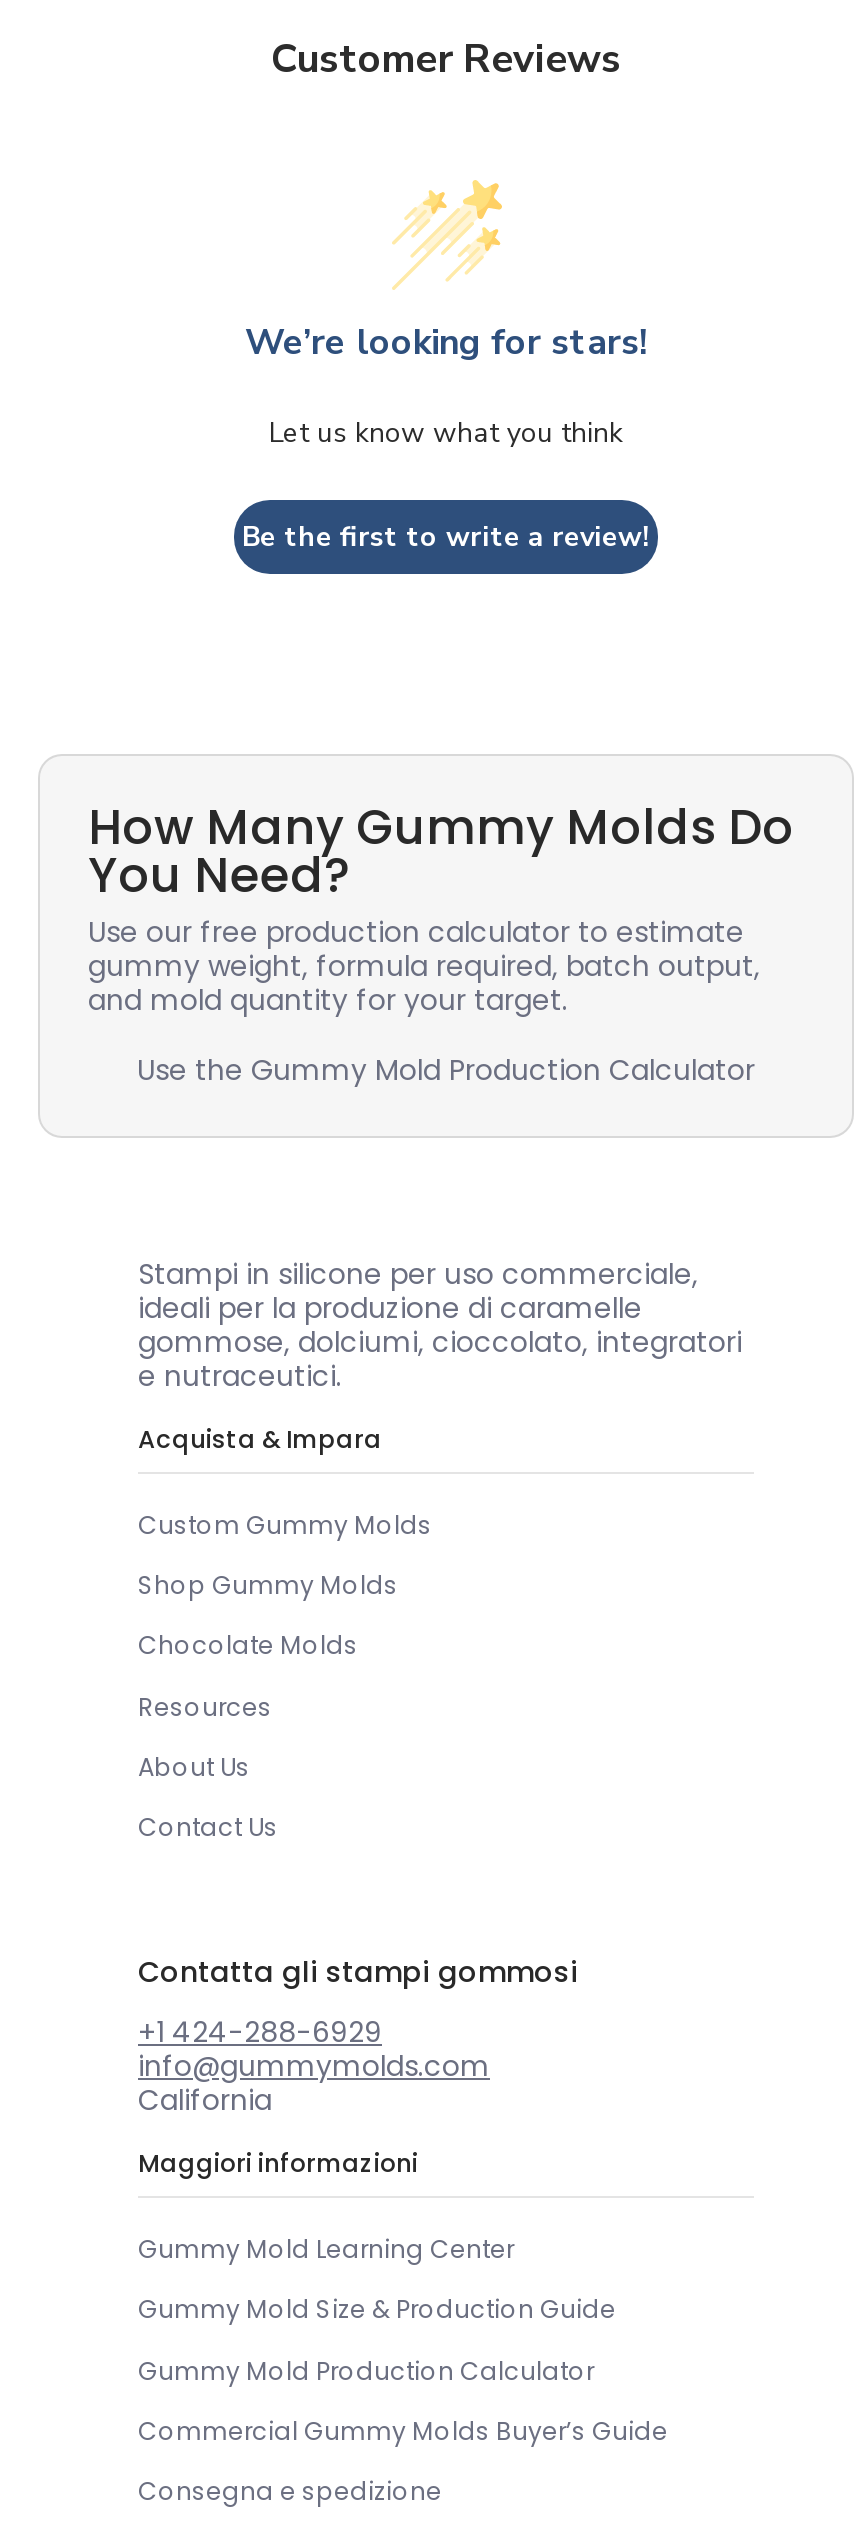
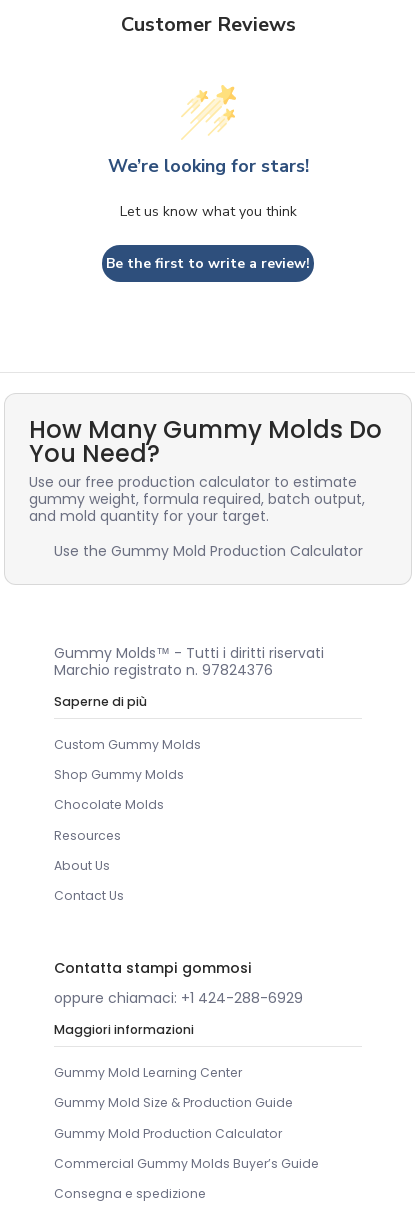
moved down: How Many Gummy Molds Do | You Need? | Use our free production calculator to estimate | gummy weight, formula required, batch output, | and mold quantity for your target. | Use the Gummy Mold Production Calculator

- Stampi in silicone per uso commerciale,
- ideali per la produzione di caramelle
- gommose, dolciumi, cioccolato, integratori
- e nutraceutici.
+ Gummy Molds™ - Tutti i diritti riservati
+ Marchio registrato n. 97824376

- Acquista & Impara
+ Saperne di più

- Contatta gli stampi gommosi
+ Contatta stampi gommosi

- +1 424-288-6929
- info@gummymolds.com
- California
+ oppure chiamaci: +1 424-288-6929
